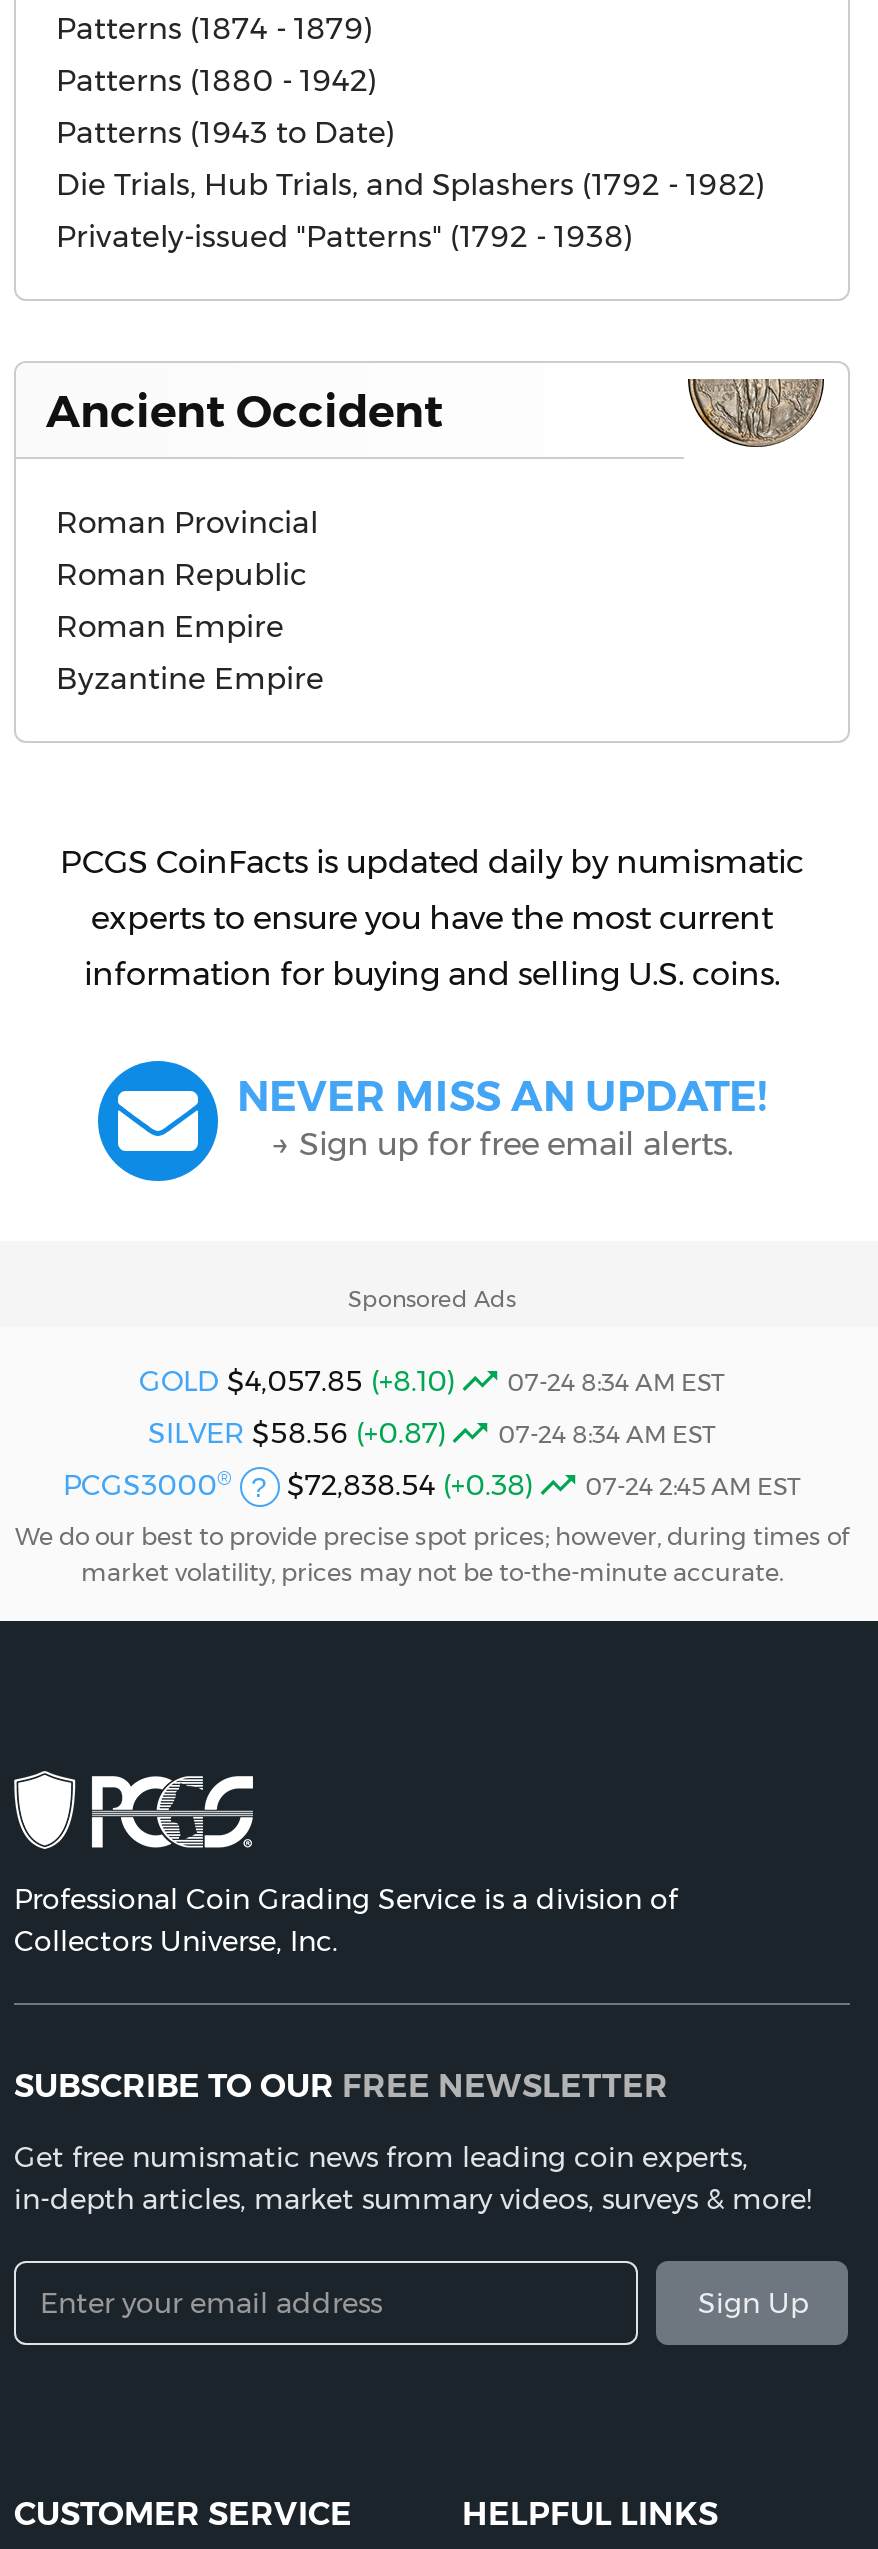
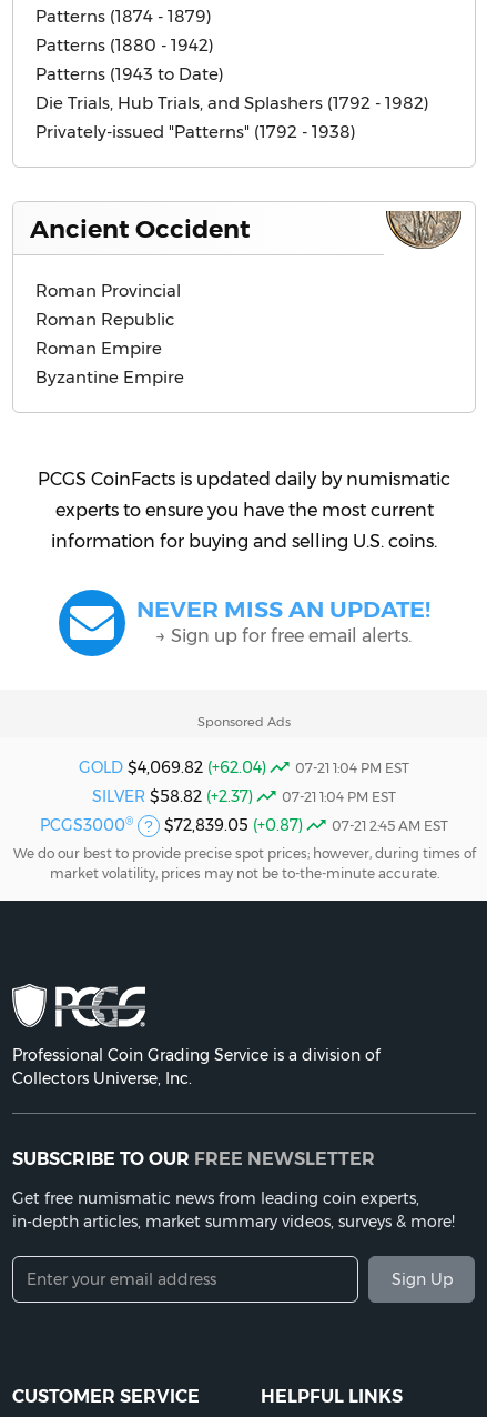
- GOLD $4,057.85 (+8.10)
+ GOLD $4,069.82 (+62.04)

- 07-24 8:34 AM EST
+ 07-21 1:04 PM EST

- SILVER $58.56 (+0.87)
+ SILVER $58.82 (+2.37)

- 07-24 8:34 AM EST
+ 07-21 1:04 PM EST

- $72,838.54 (+0.38)
+ $72,839.05 (+0.87)

- 07-24 2:45 AM EST
+ 07-21 2:45 AM EST
